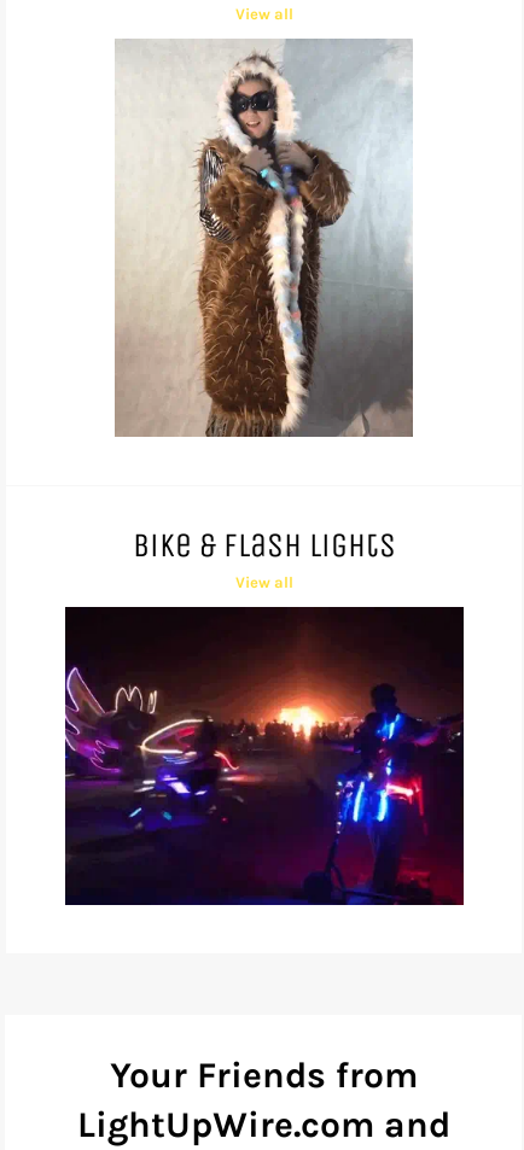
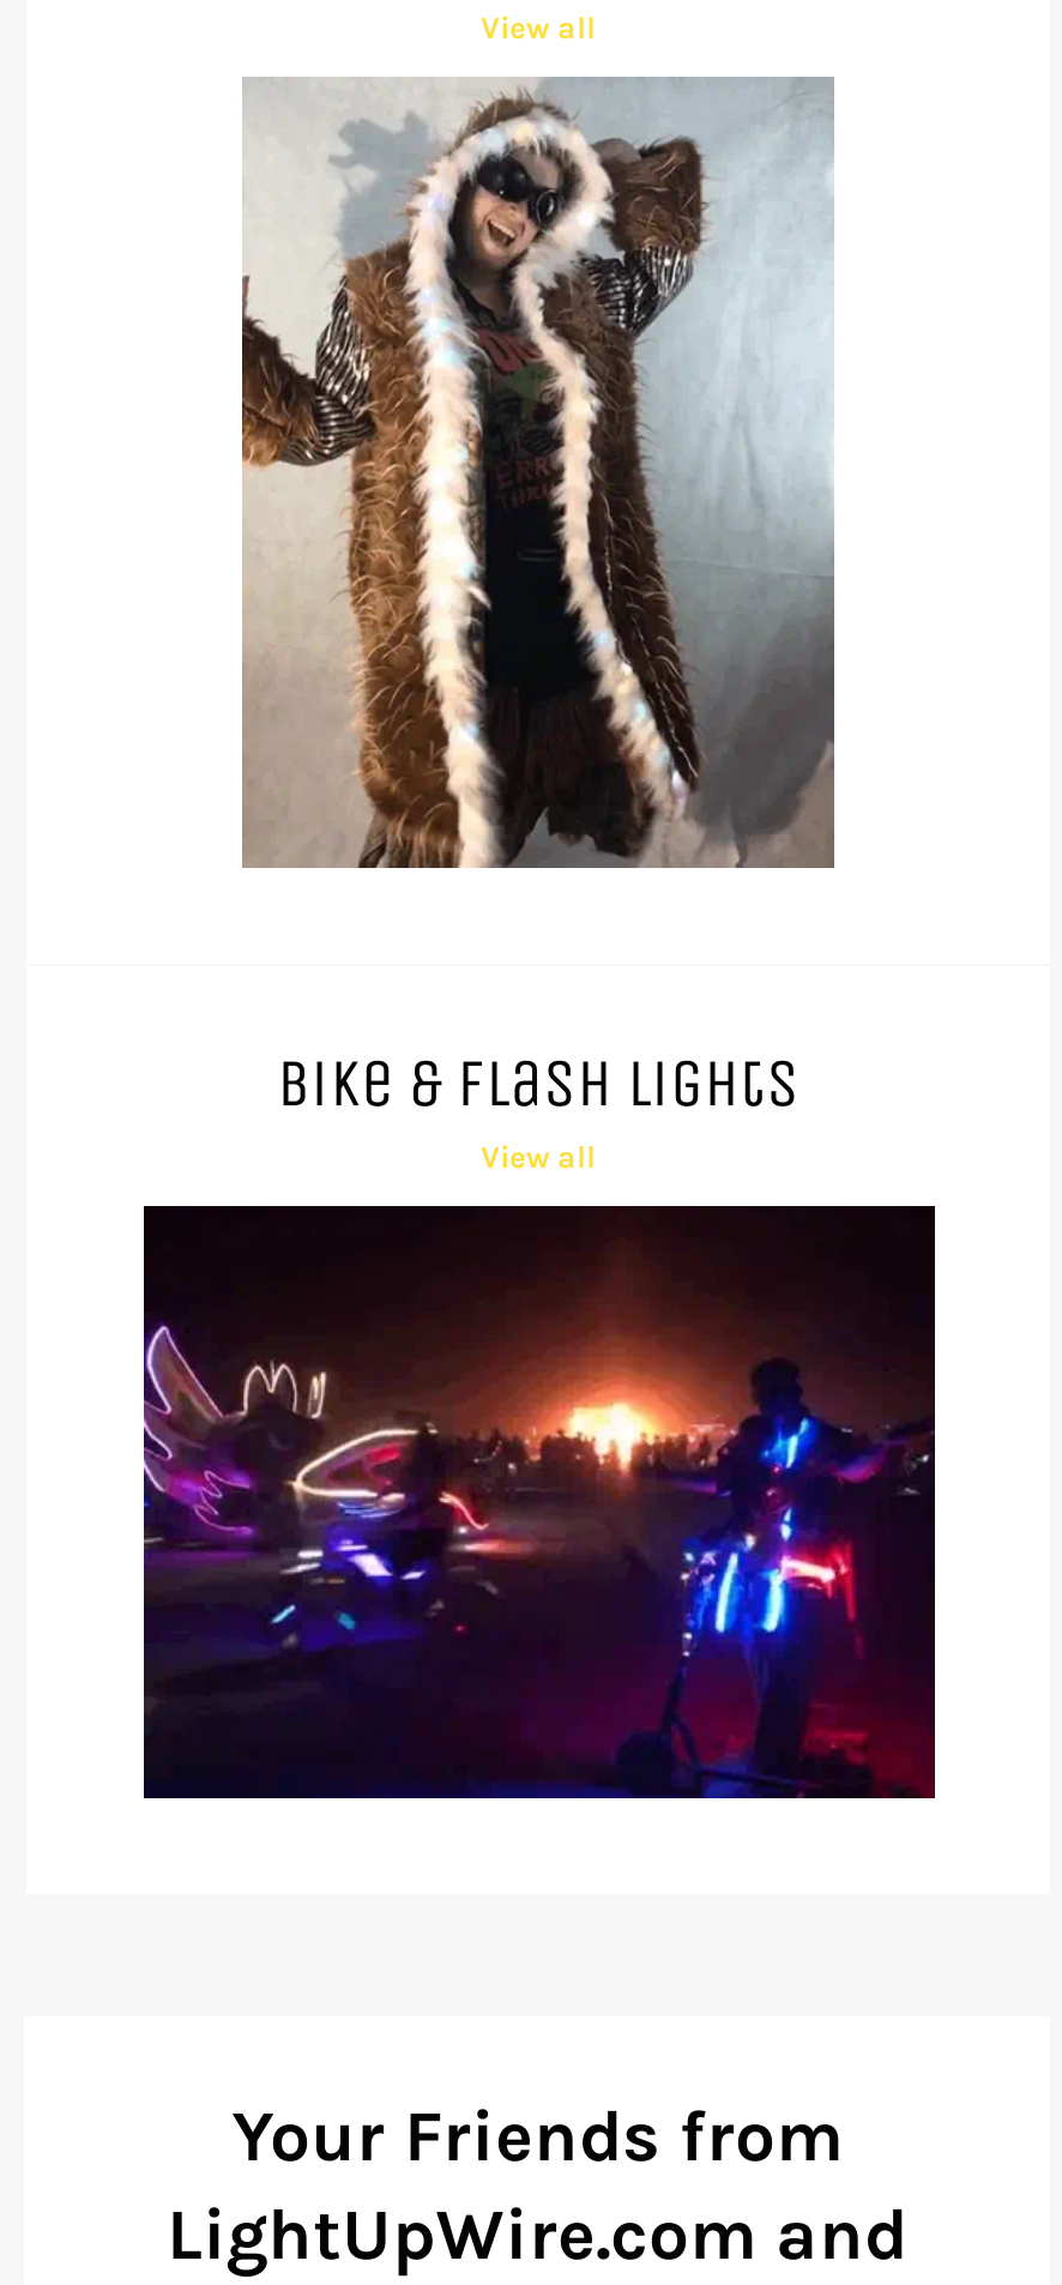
- [image]
+ [image]
